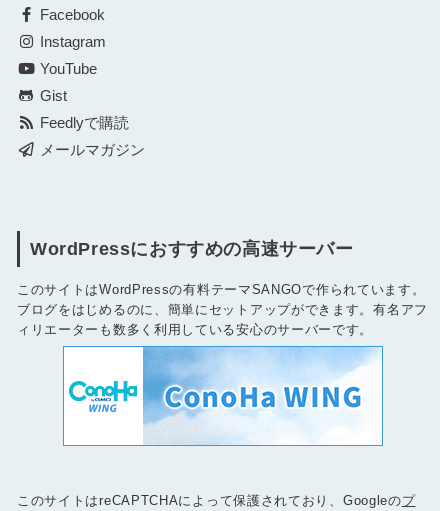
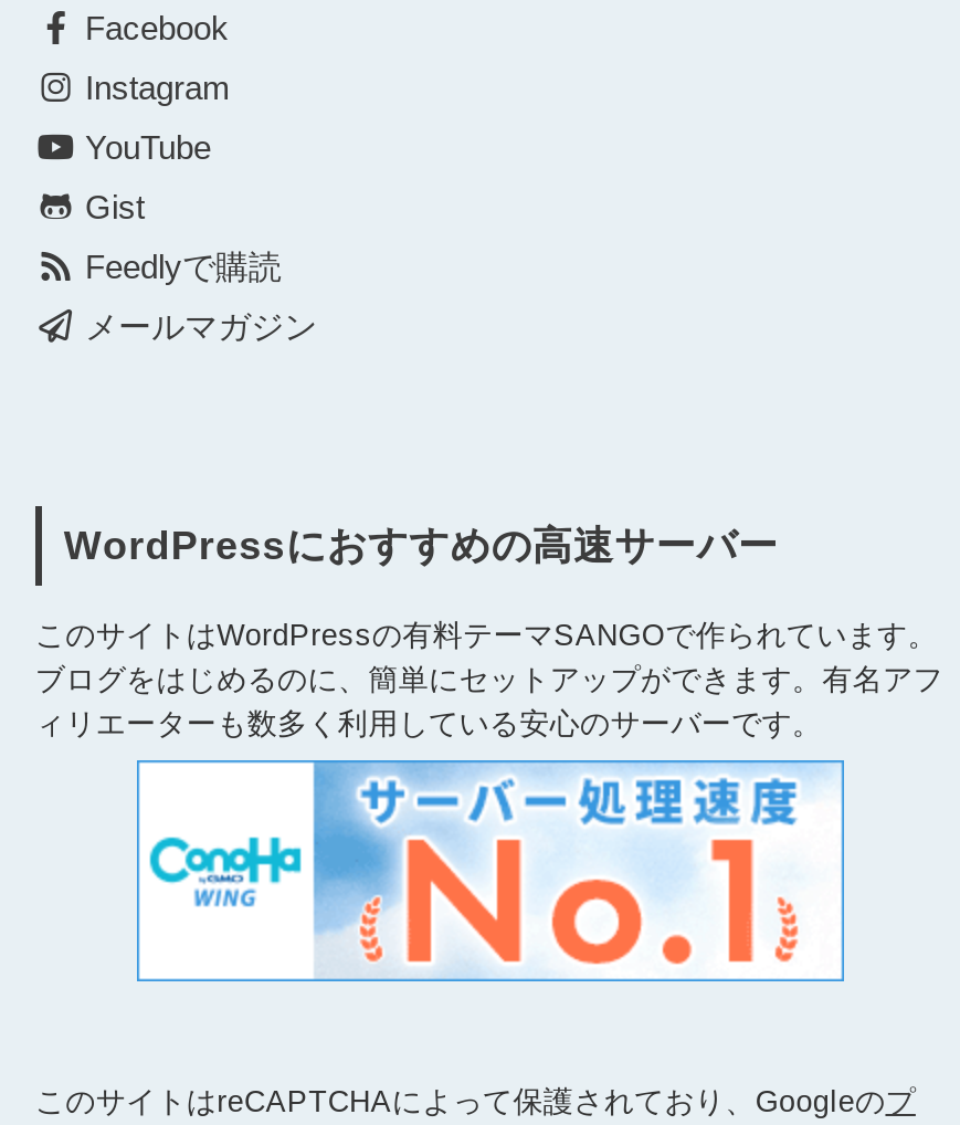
- [image]
+ [image]
